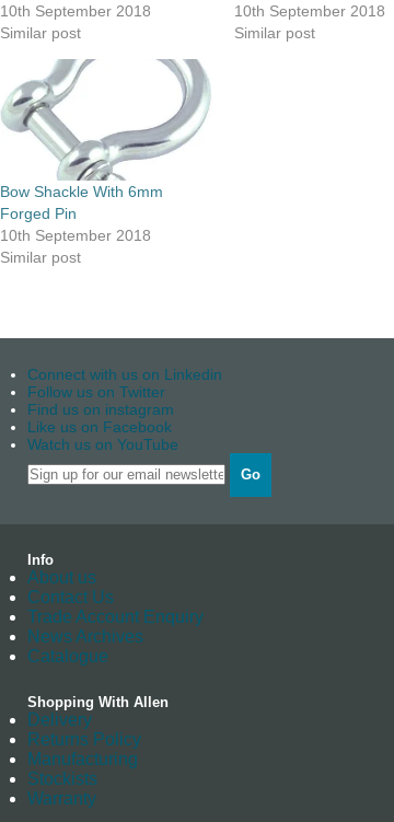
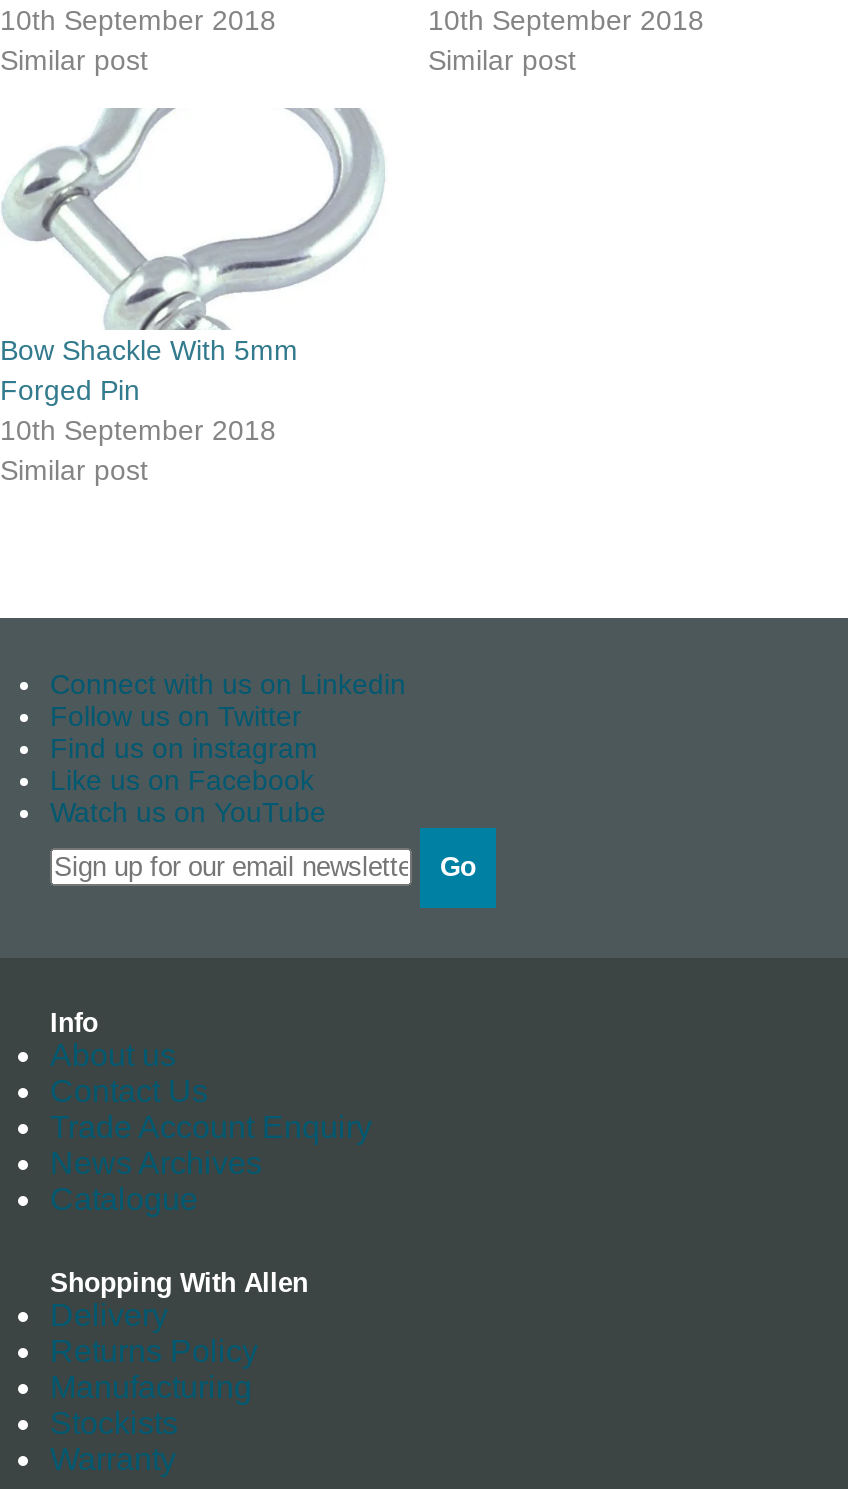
- Bow Shackle With 6mm
+ Bow Shackle With 5mm
